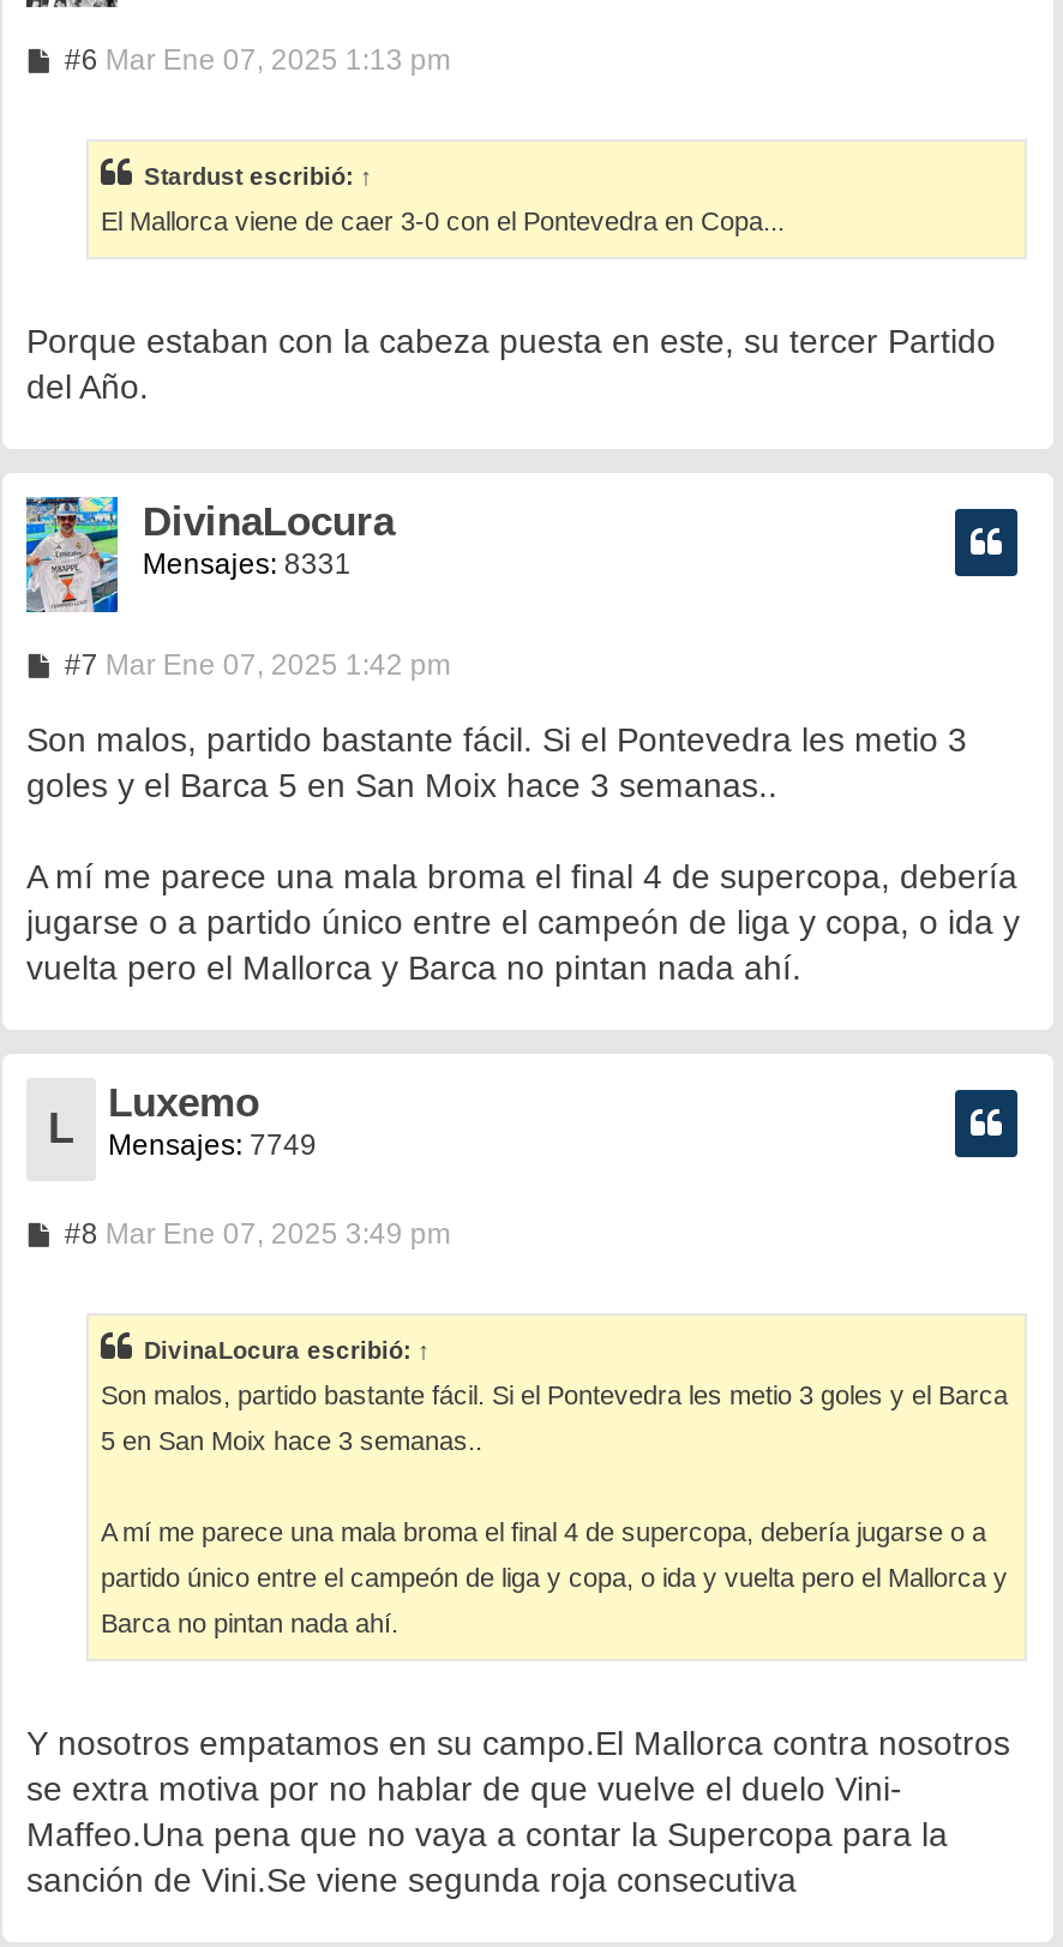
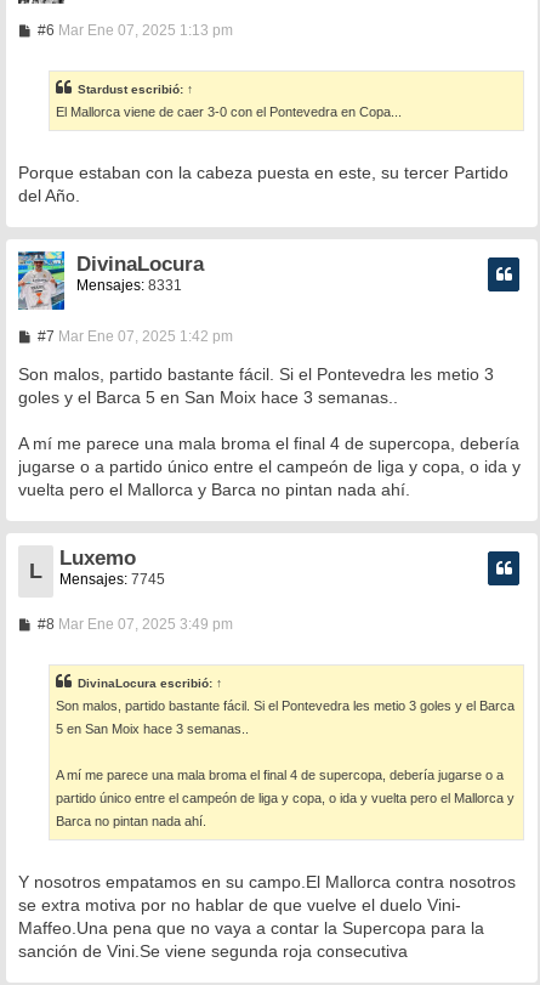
- L Mensajes: 7749
+ L Mensajes: 7745
